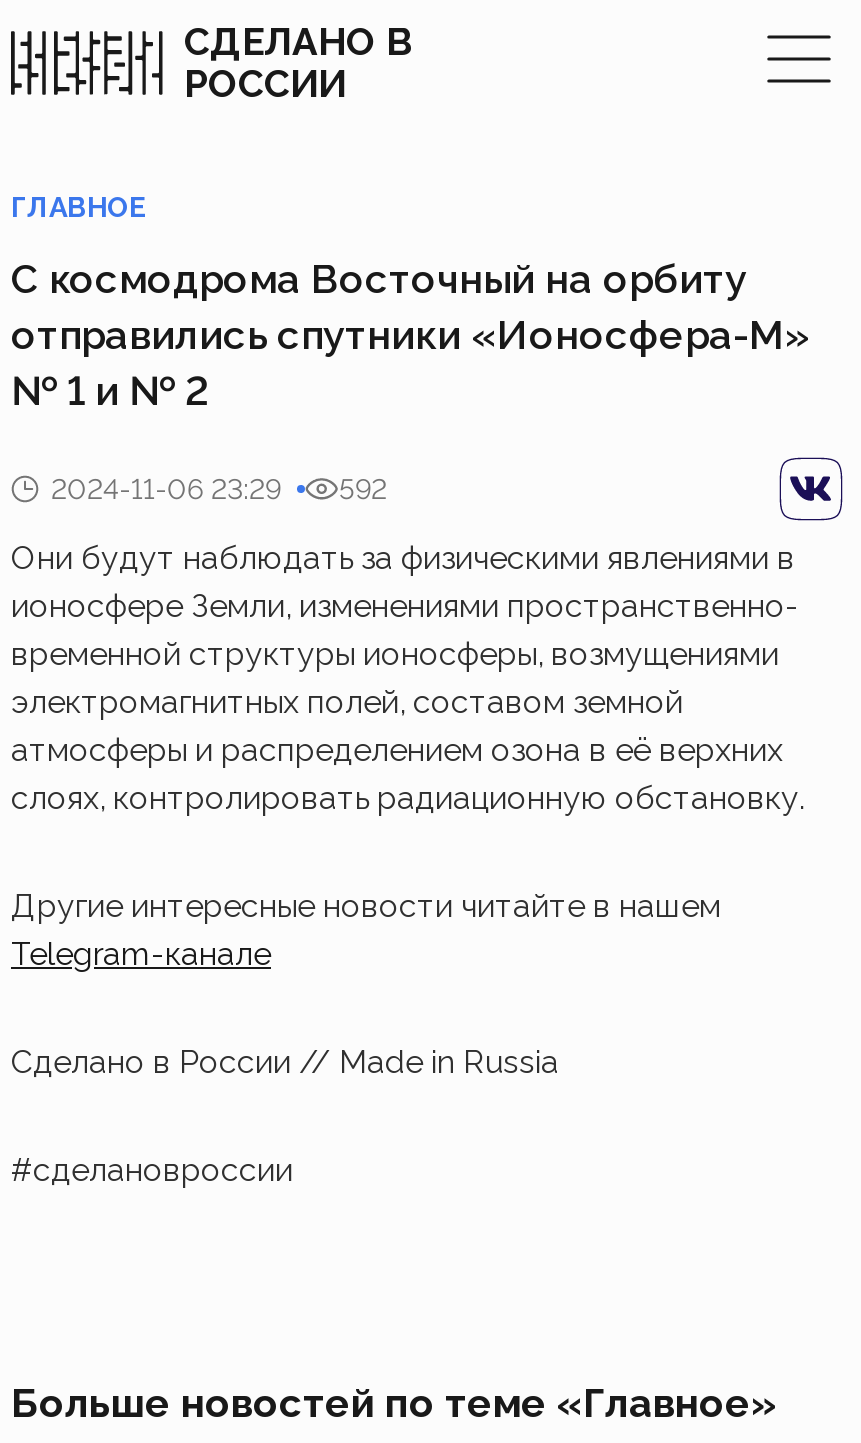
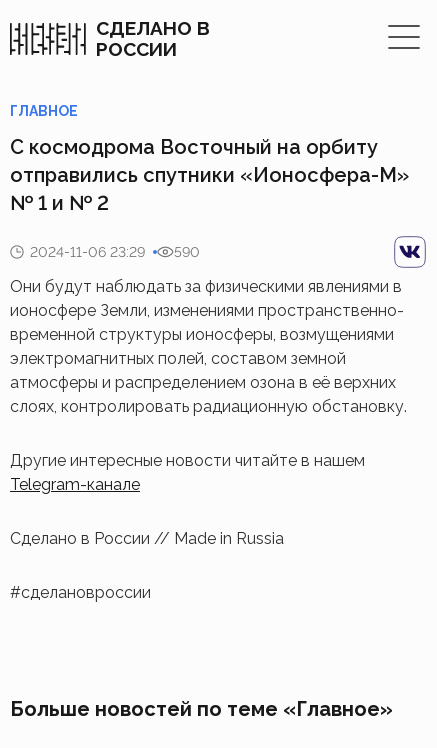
- 2024-11-06 23:29 592
+ 2024-11-06 23:29 590
